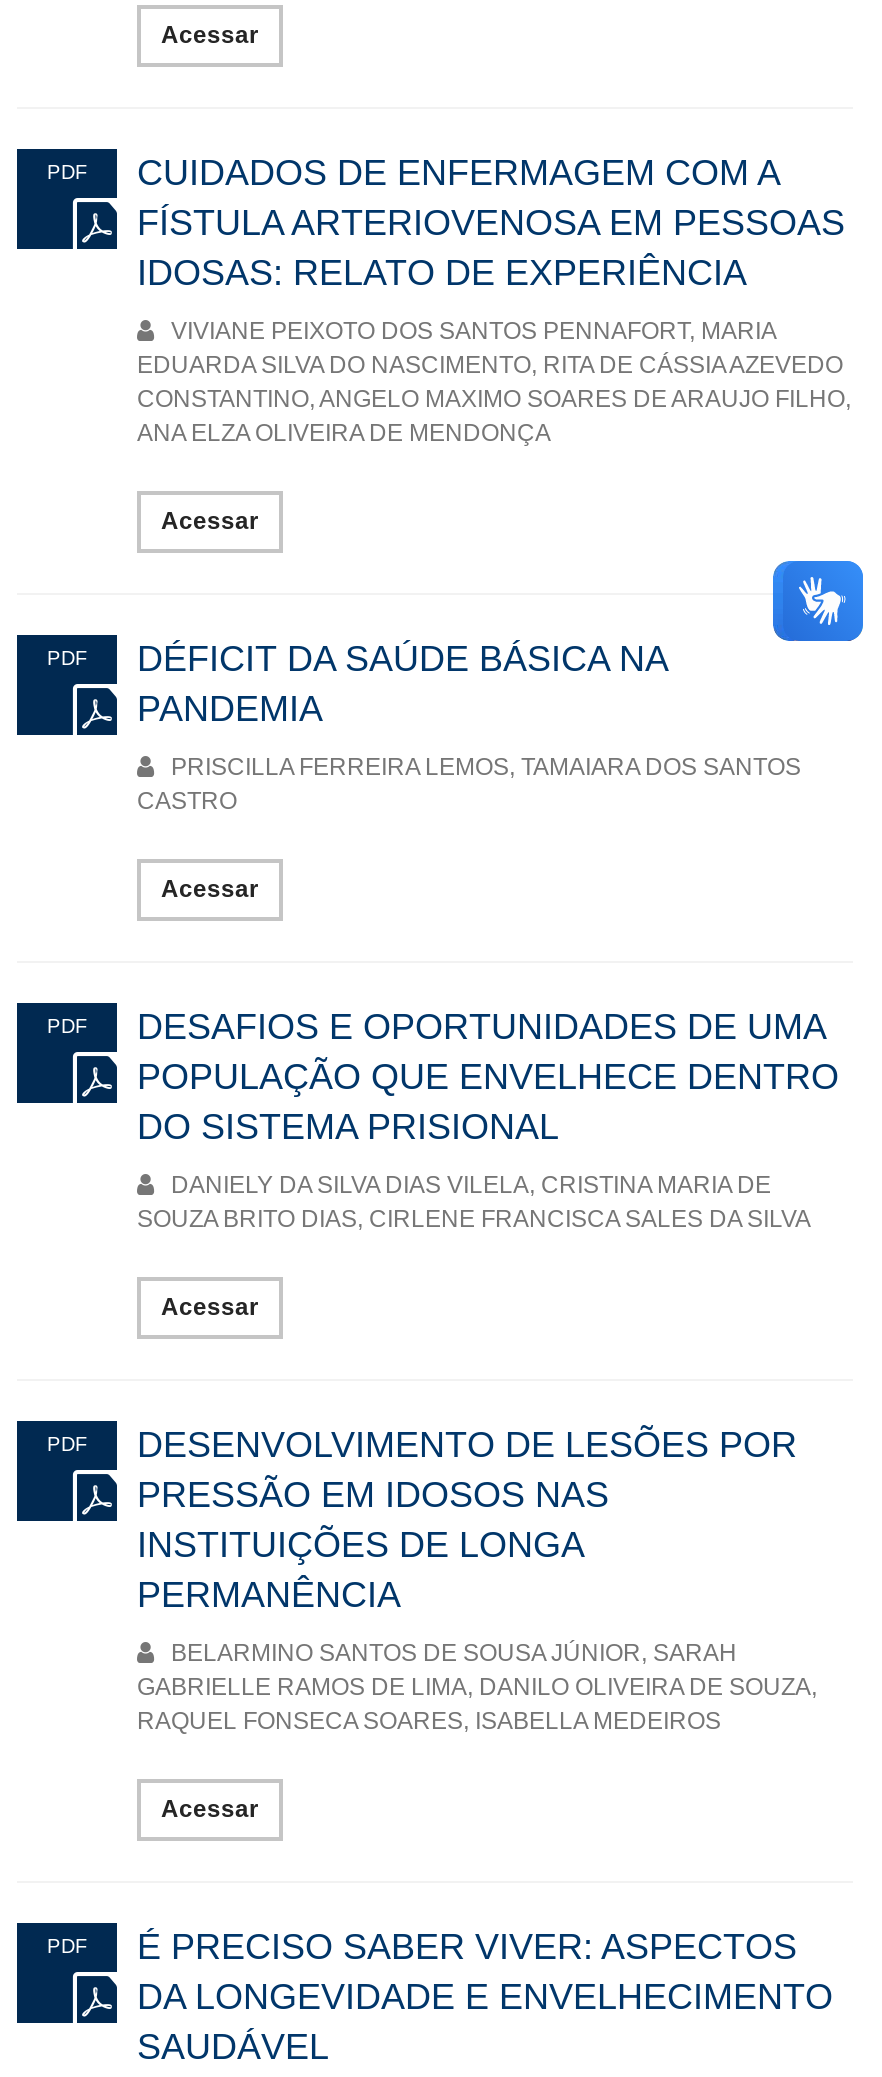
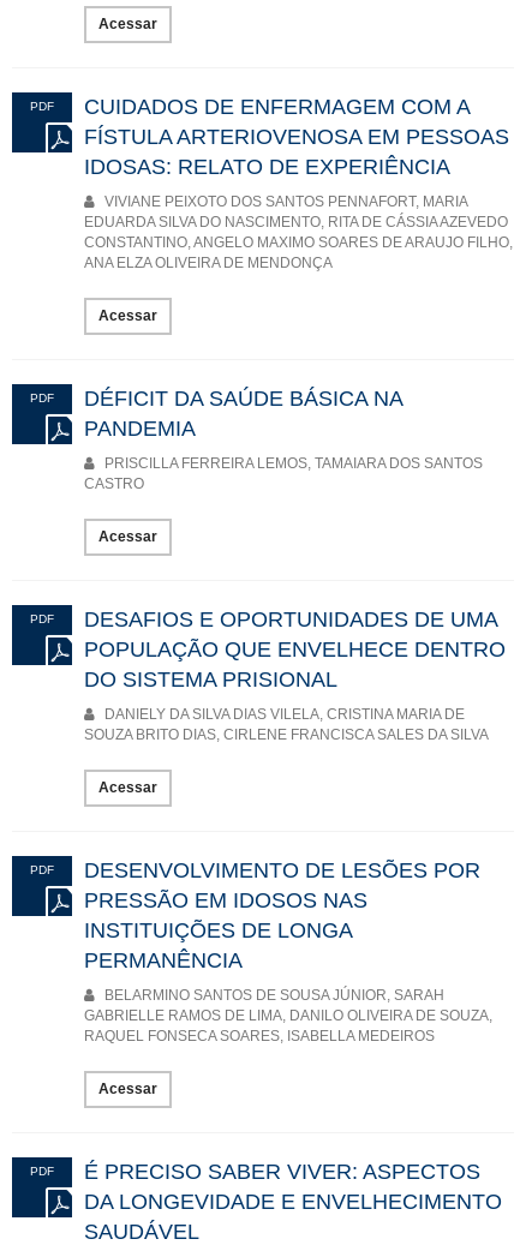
- [image]
